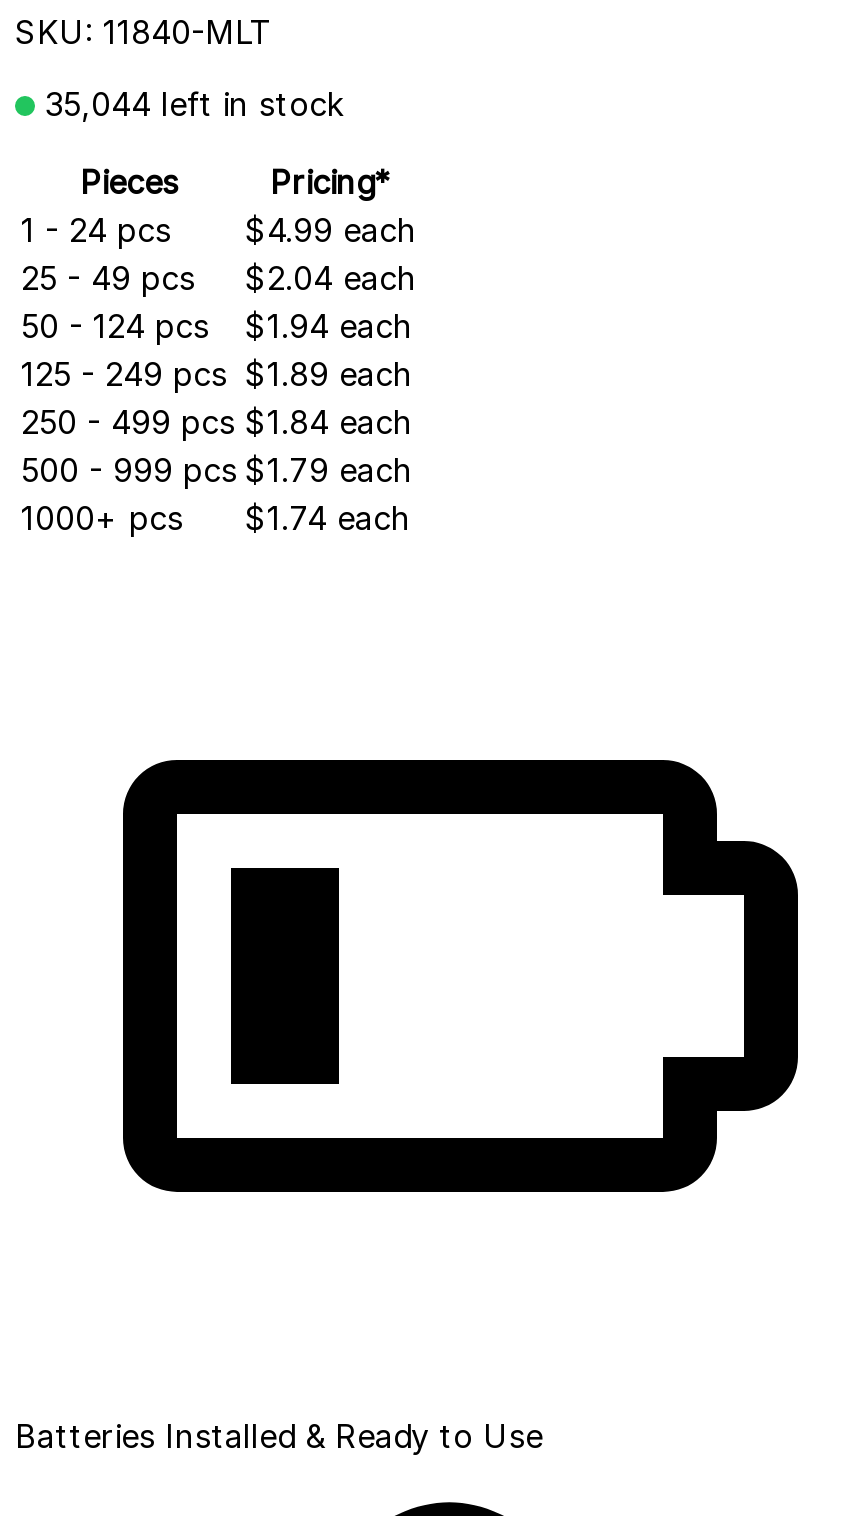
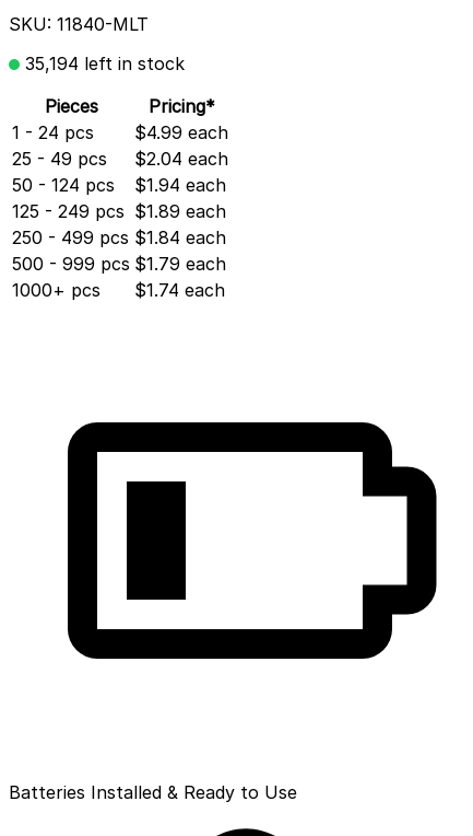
- 35,044 left in stock
+ 35,194 left in stock
